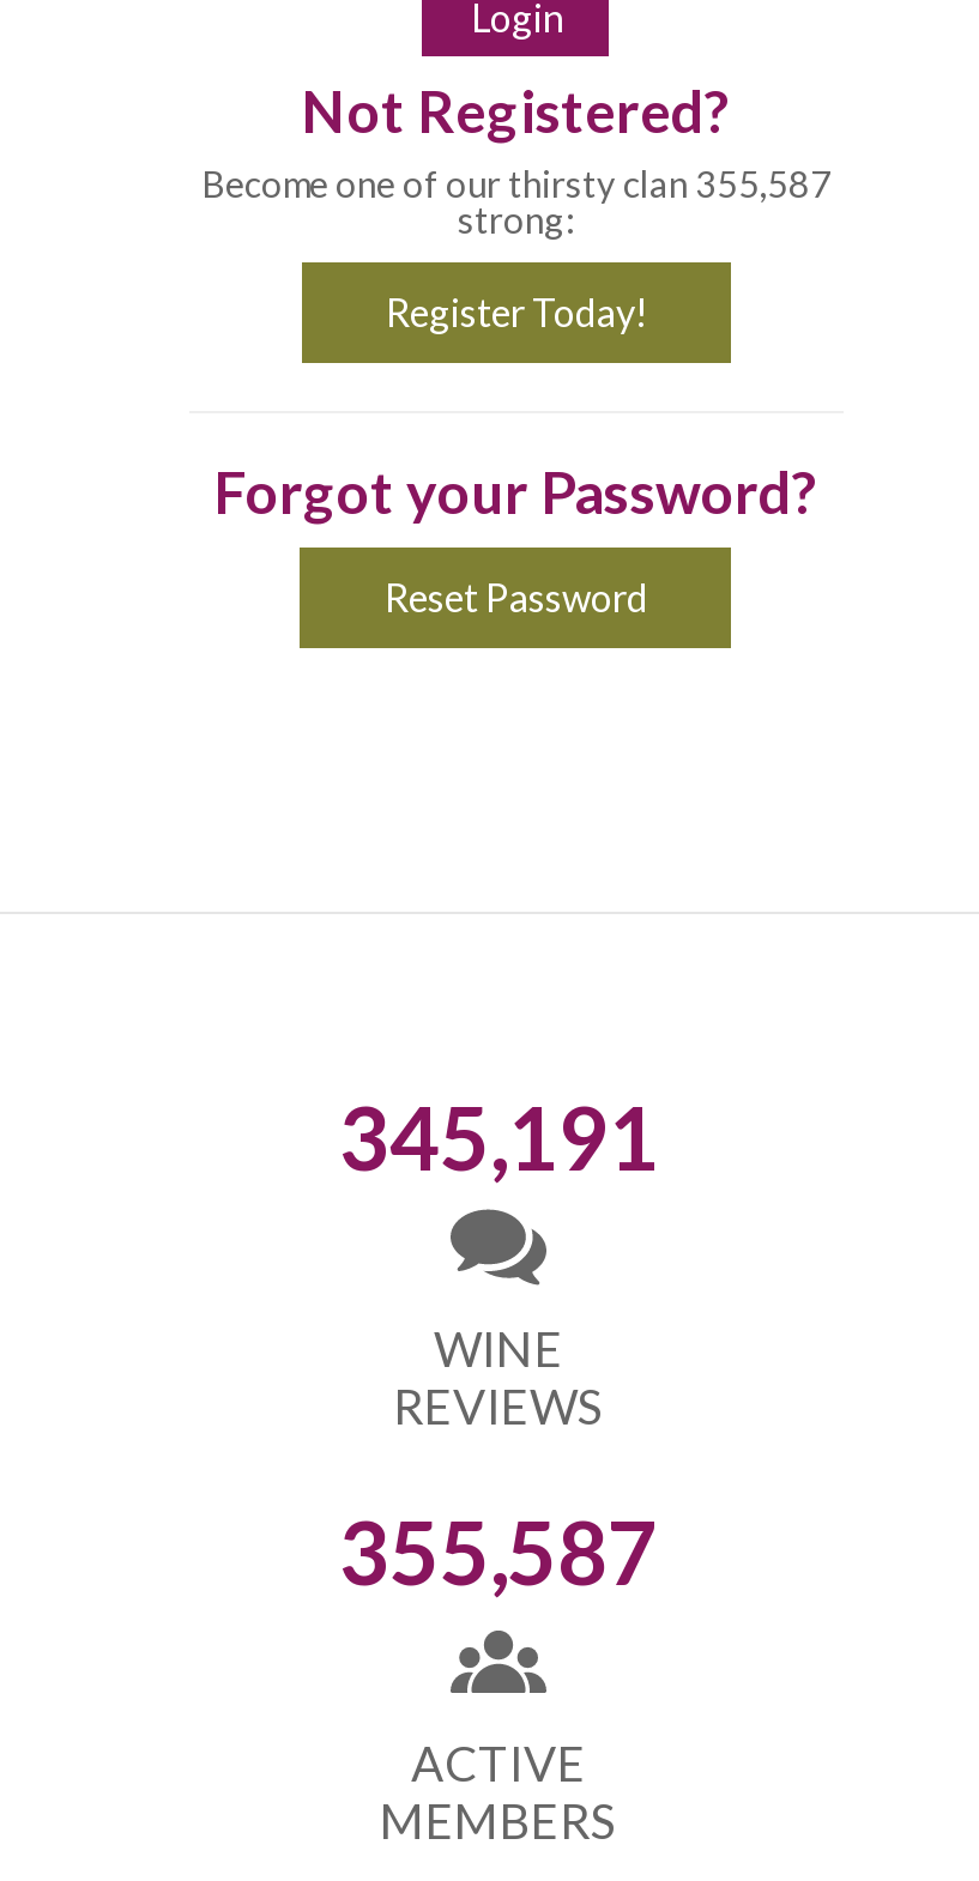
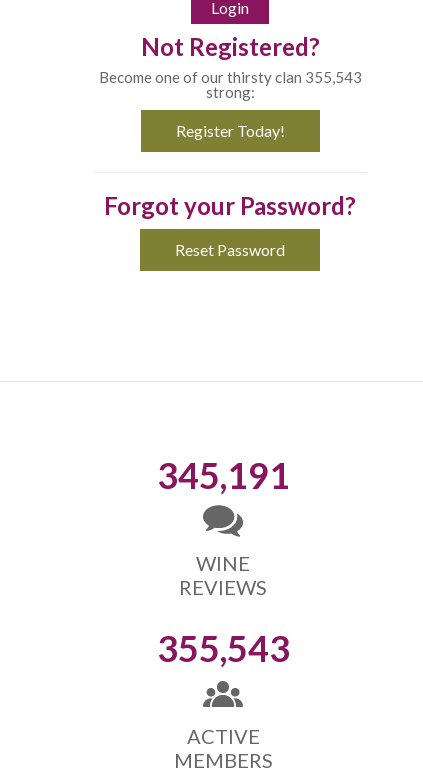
- Become one of our thirsty clan 355,587
+ Become one of our thirsty clan 355,543

- 355,587
+ 355,543
